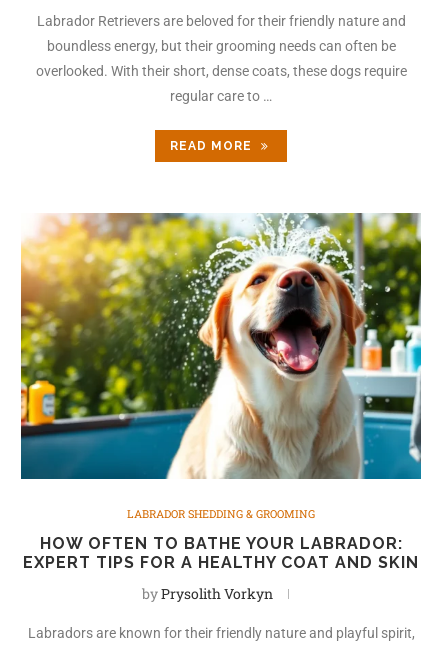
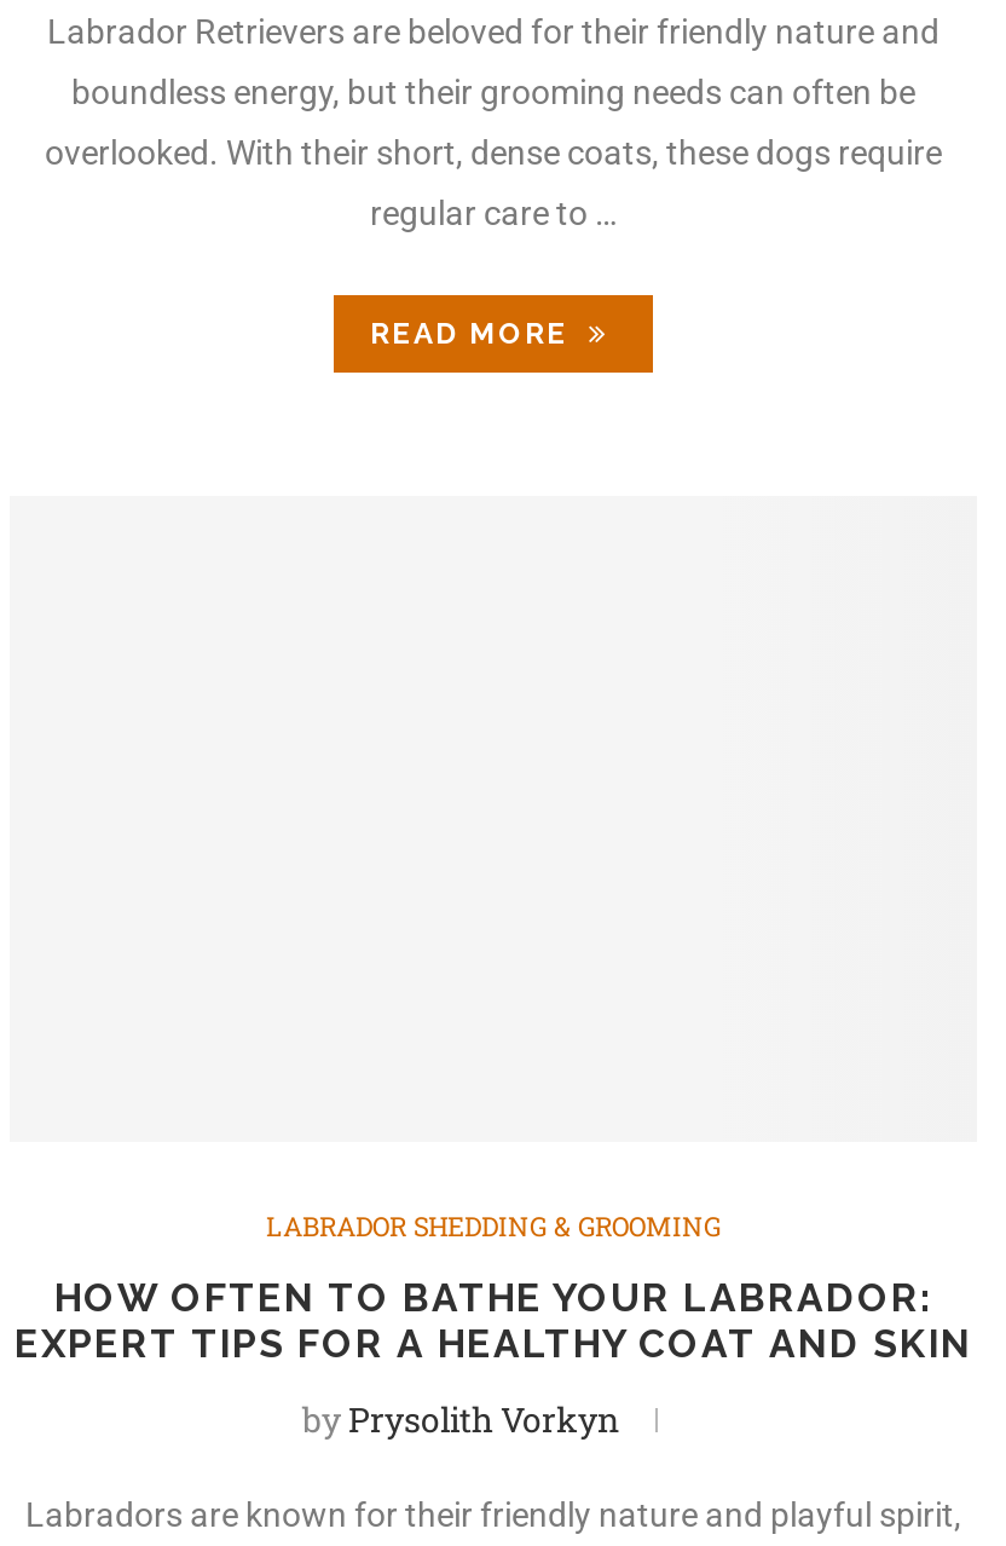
- [image]
